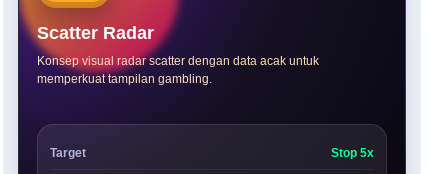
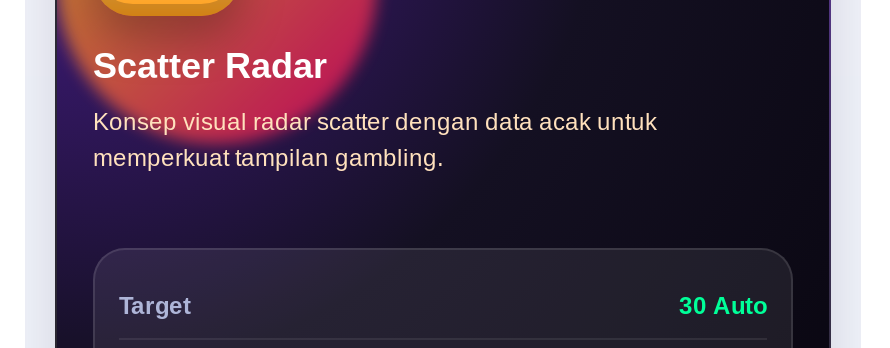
- Stop 5x
+ 30 Auto
